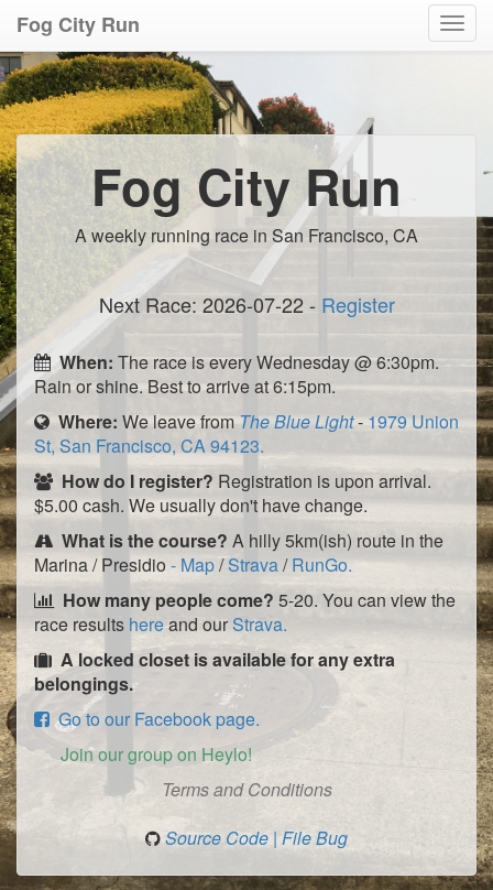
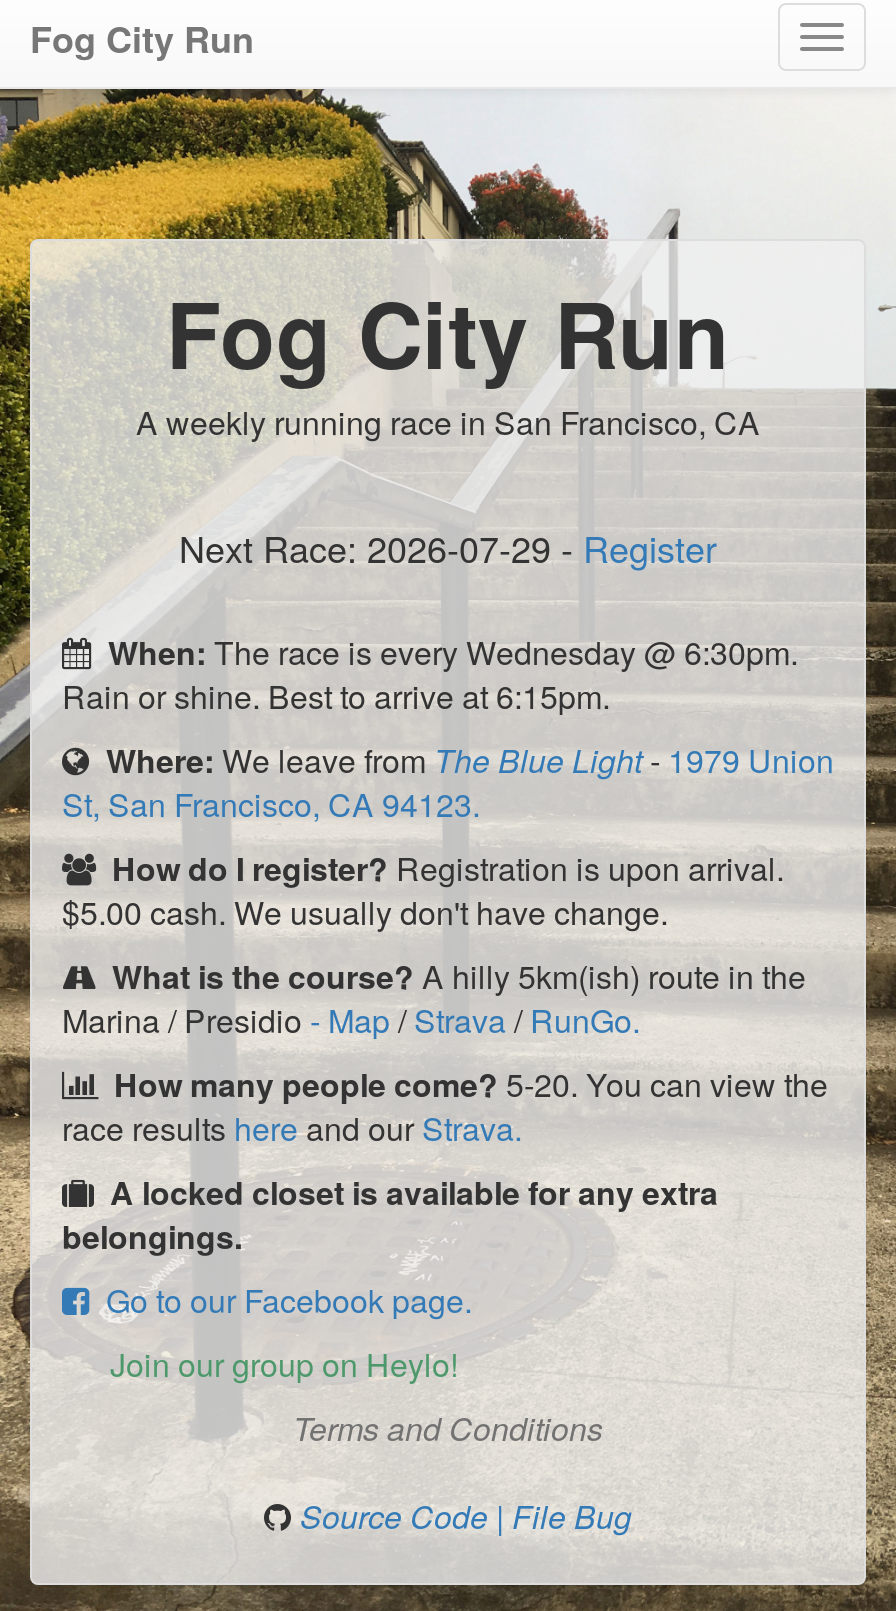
- Next Race: 2026-07-22 - Register
+ Next Race: 2026-07-29 - Register
